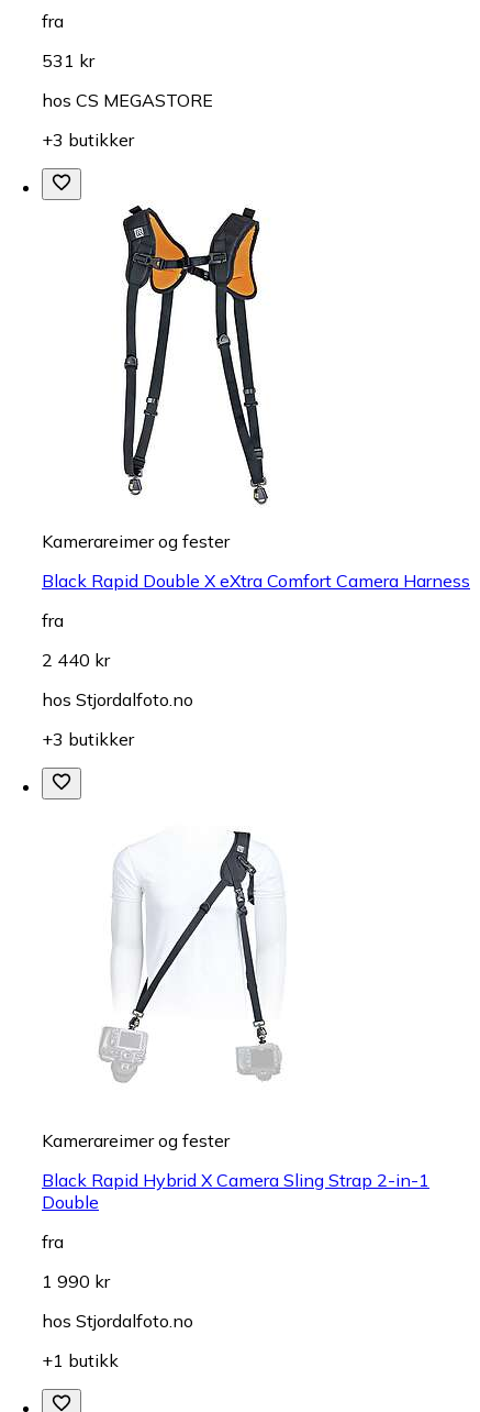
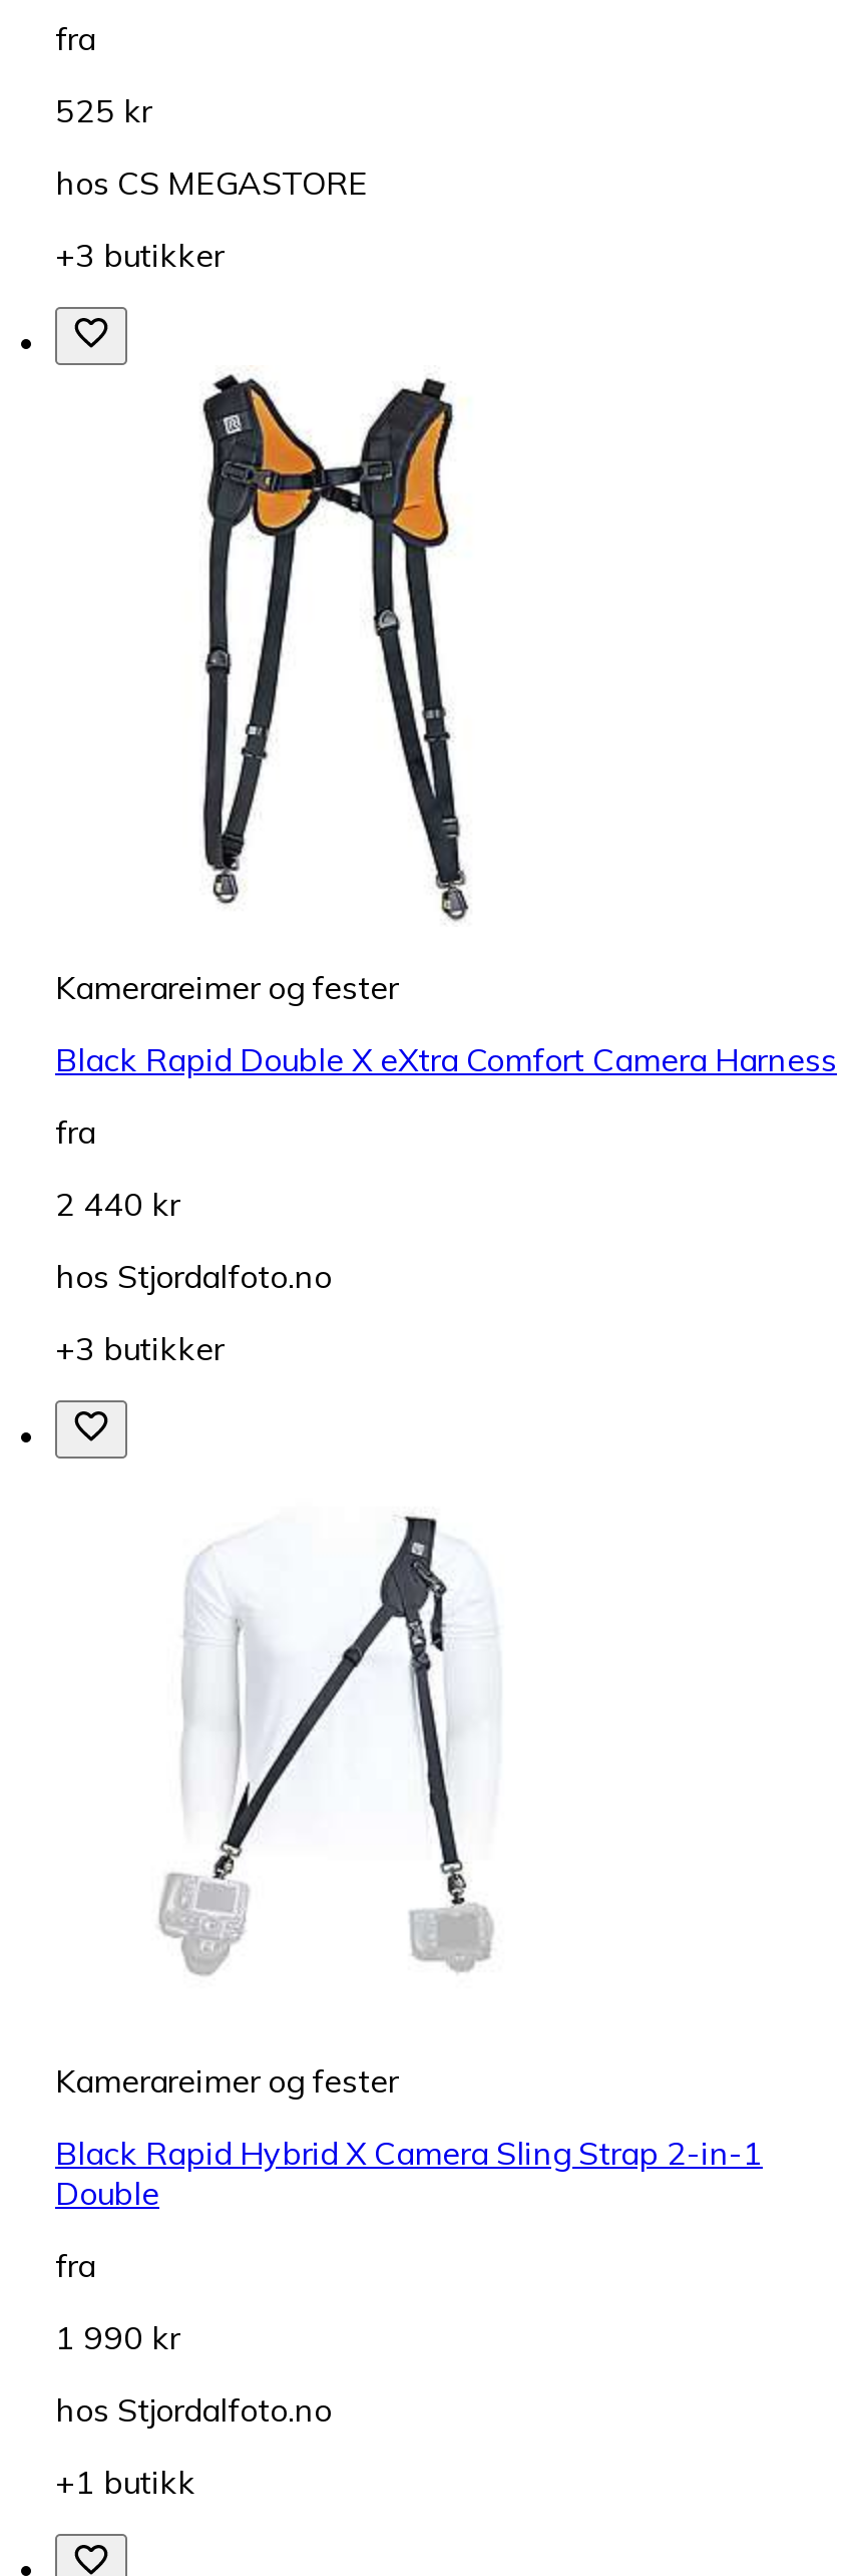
- 531 kr
+ 525 kr
